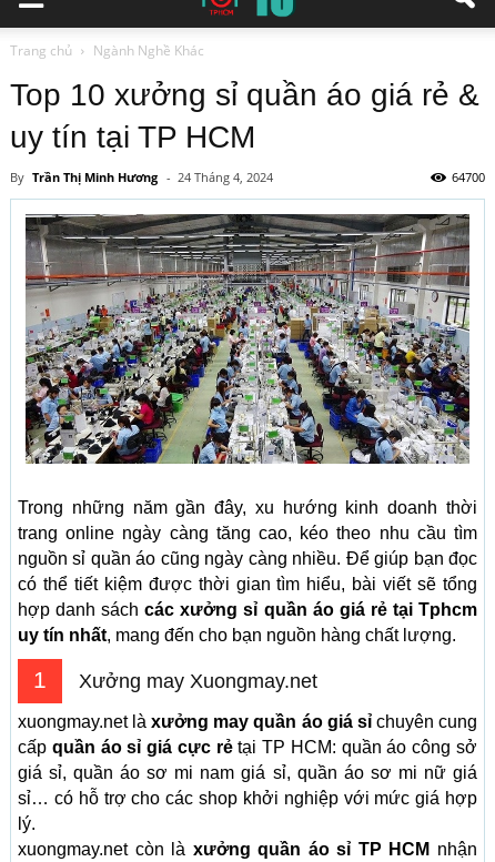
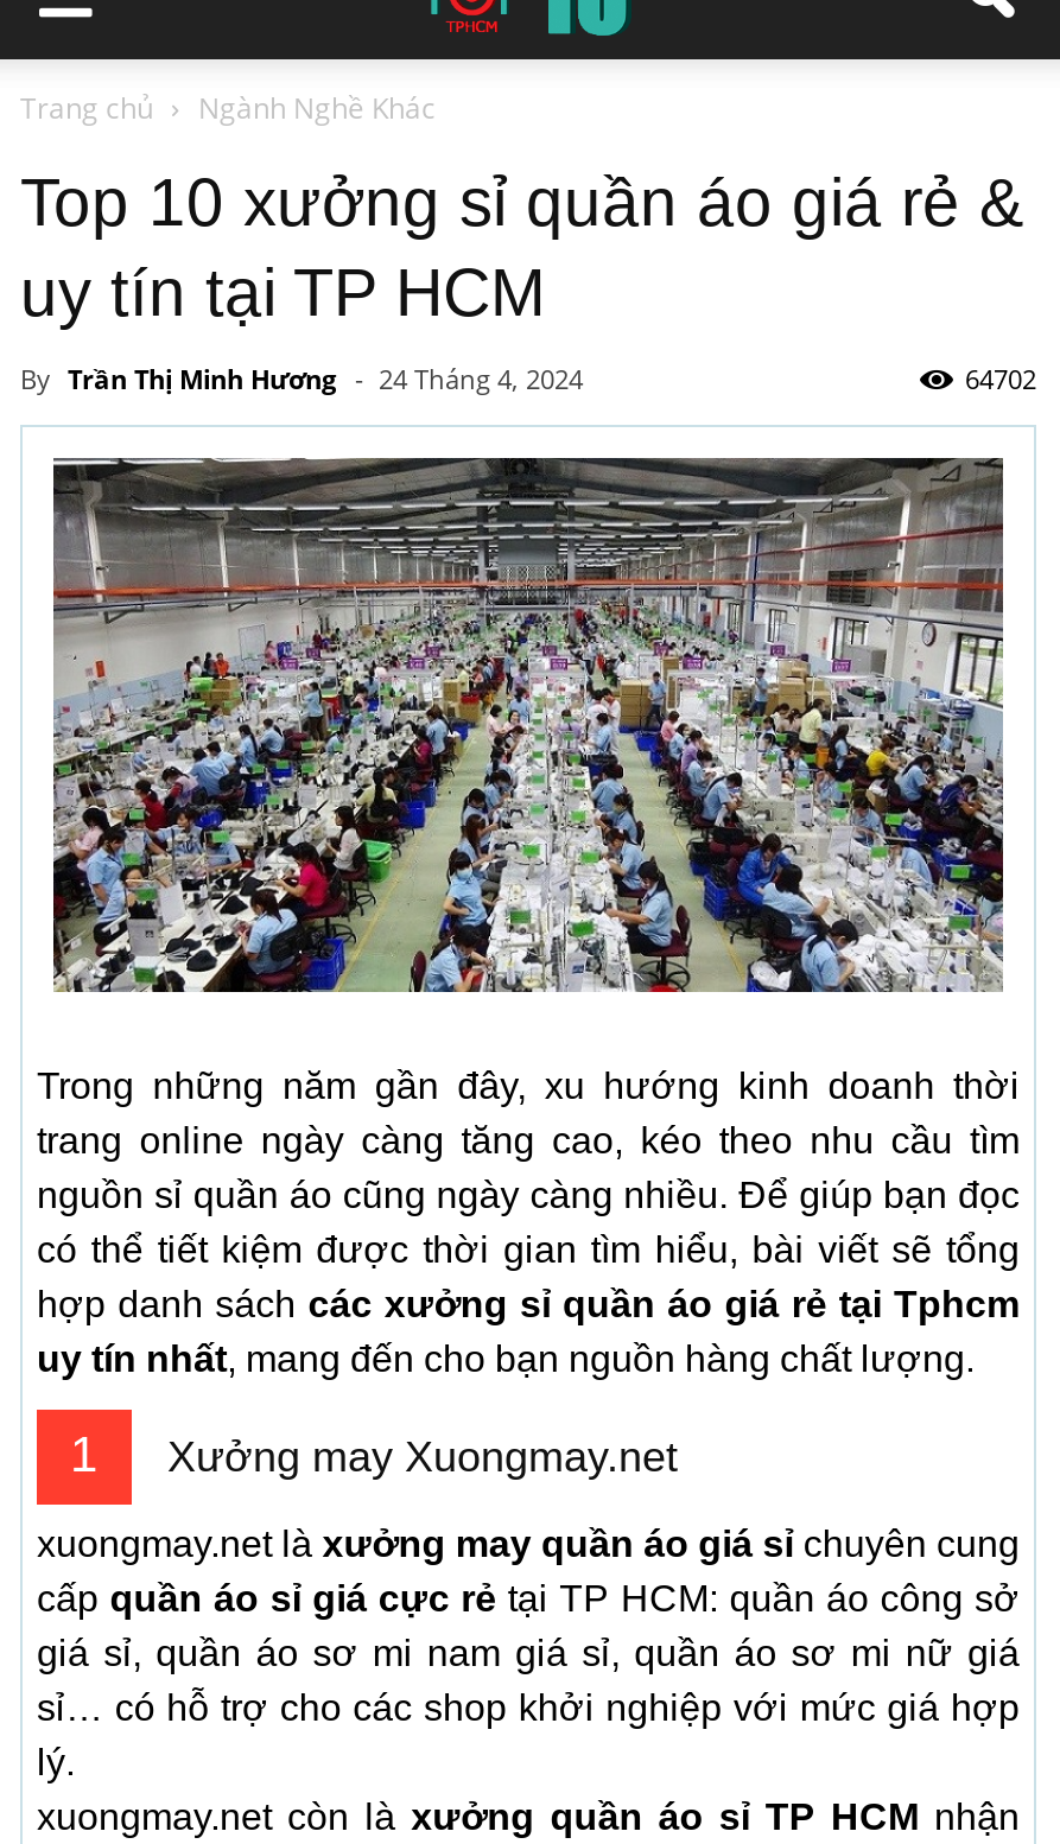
- 64700
+ 64702
